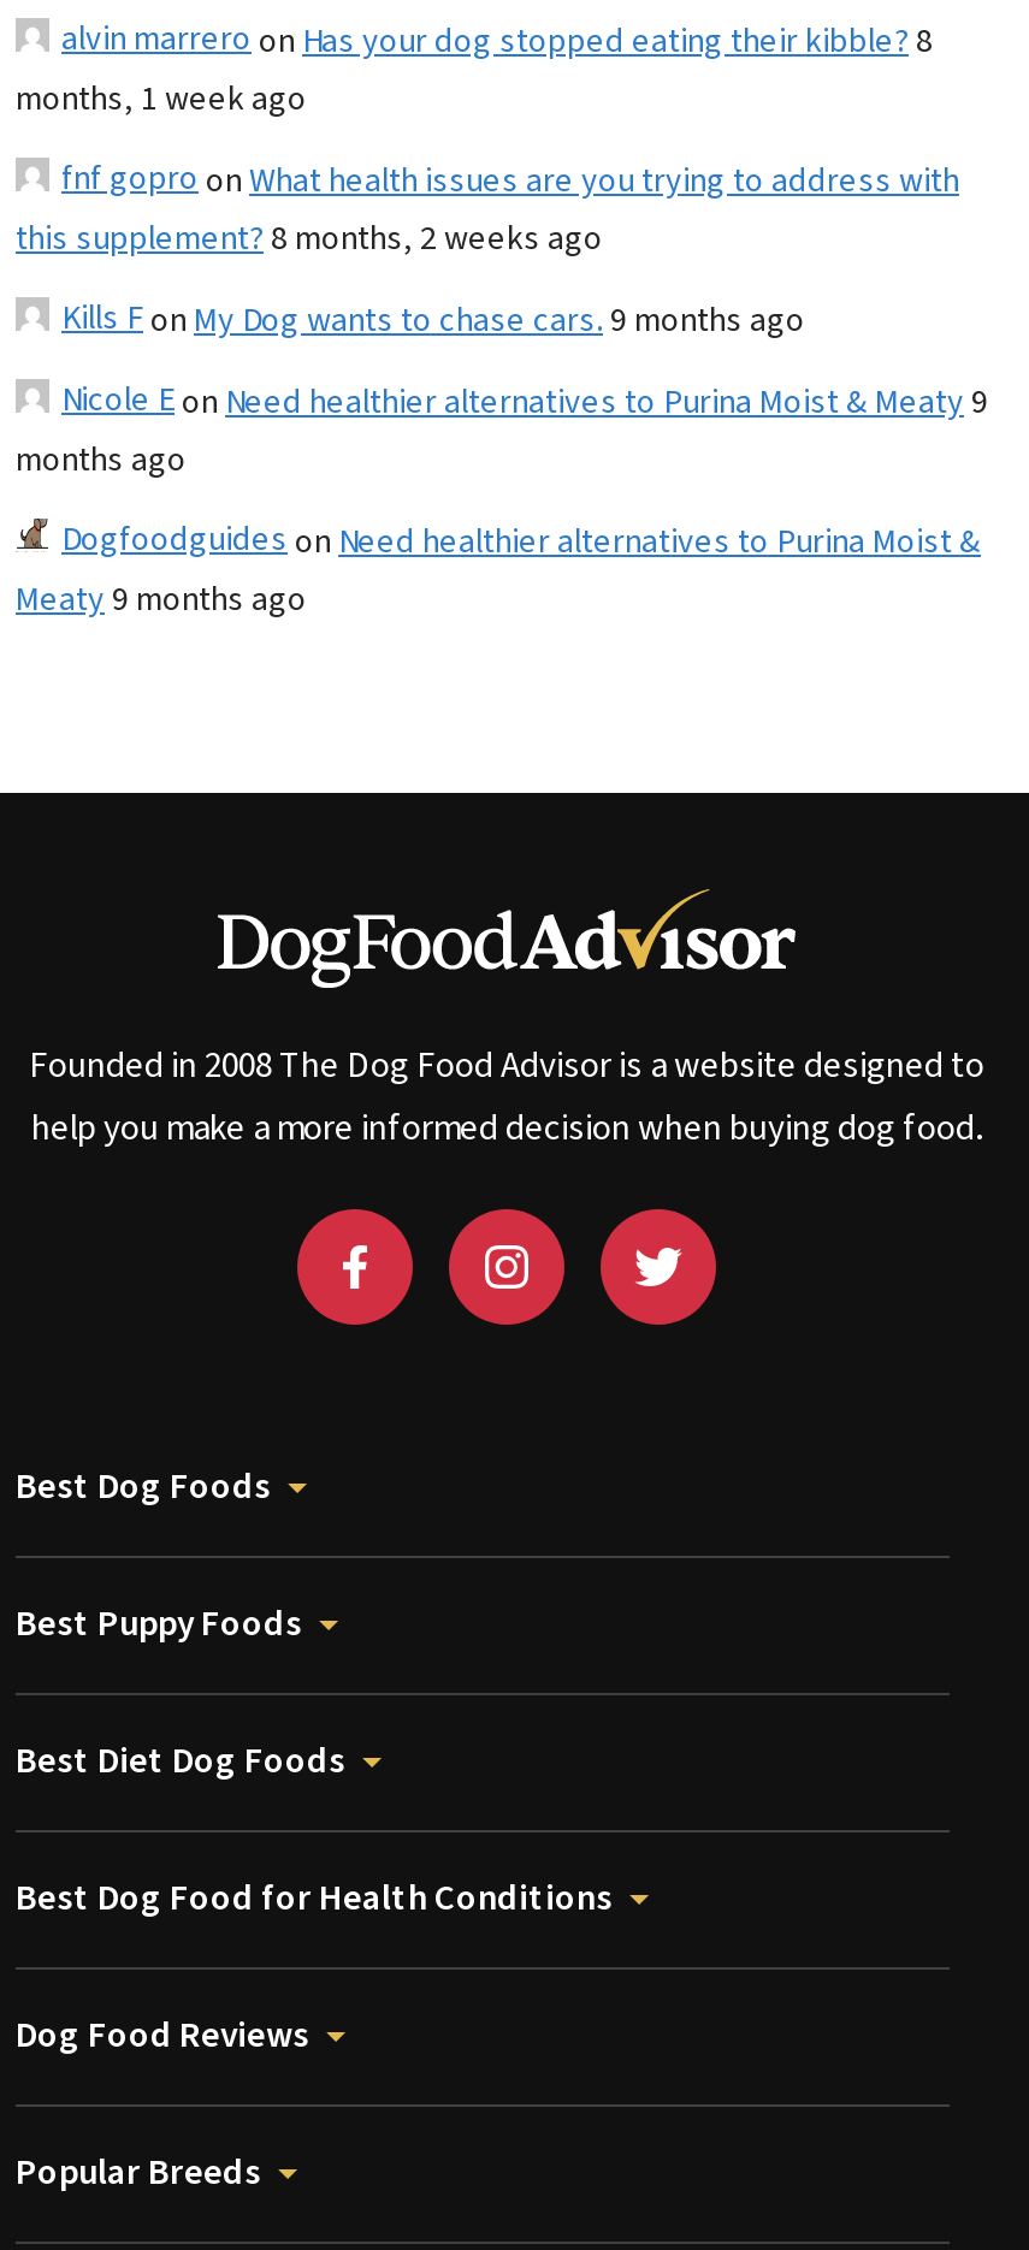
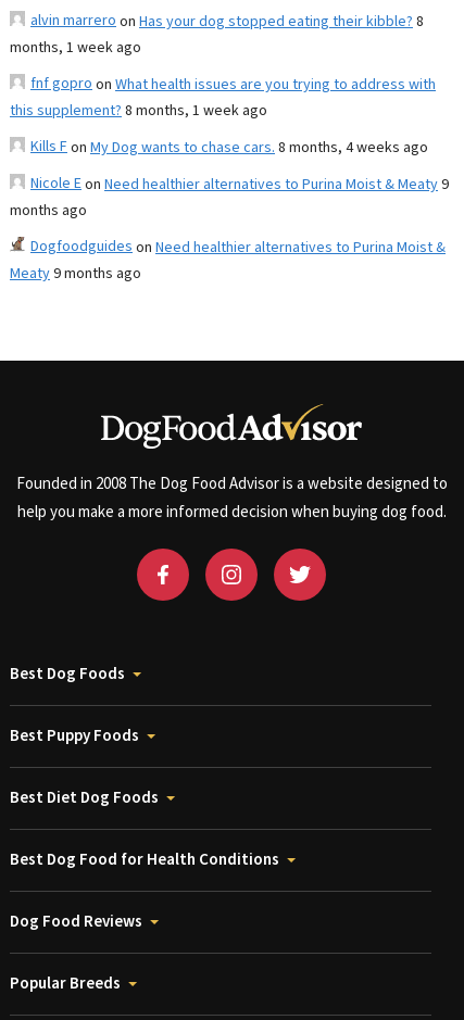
- this supplement? 8 months, 2 weeks ago
+ this supplement? 8 months, 1 week ago

- Kills Fon My Dog wants to chase cars. 9 months ago
+ Kills Fon My Dog wants to chase cars. 8 months, 4 weeks ago
